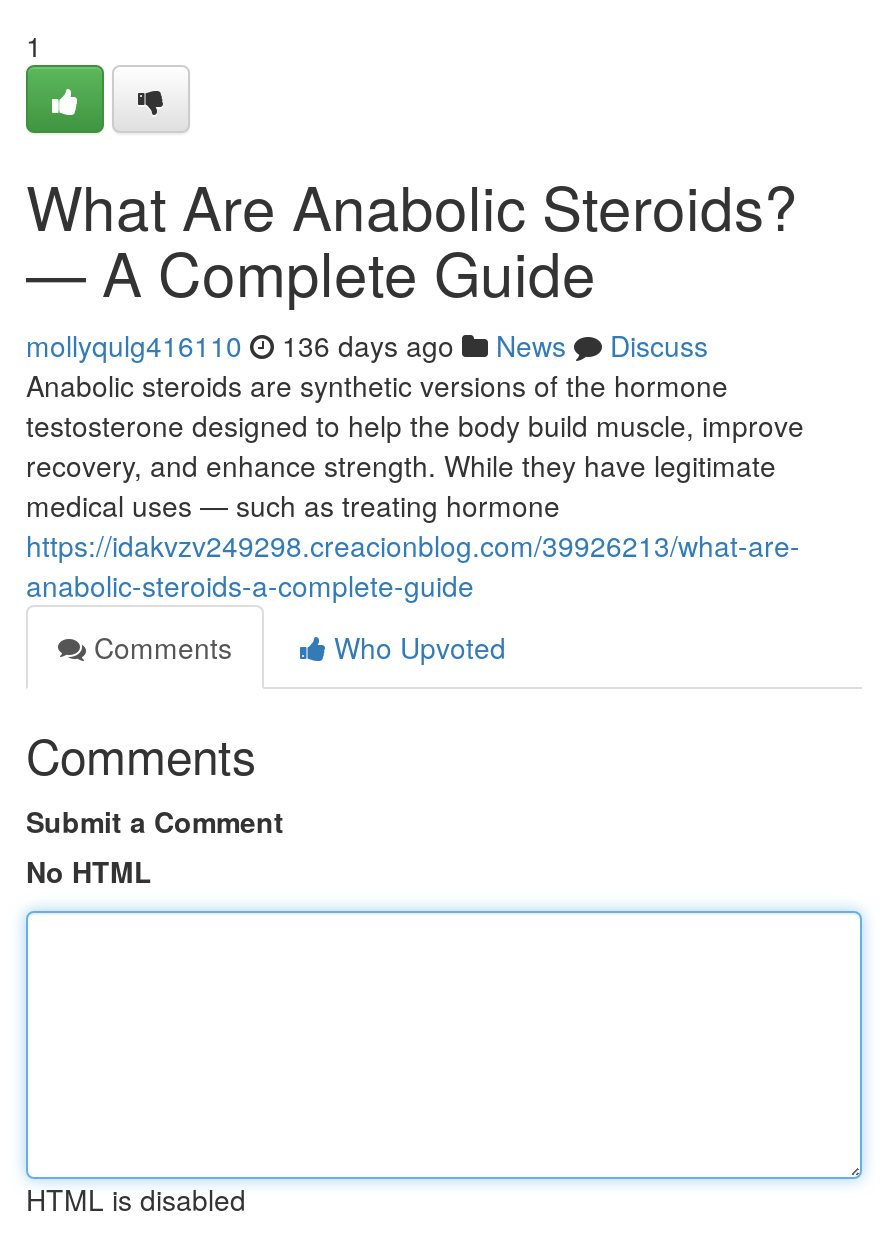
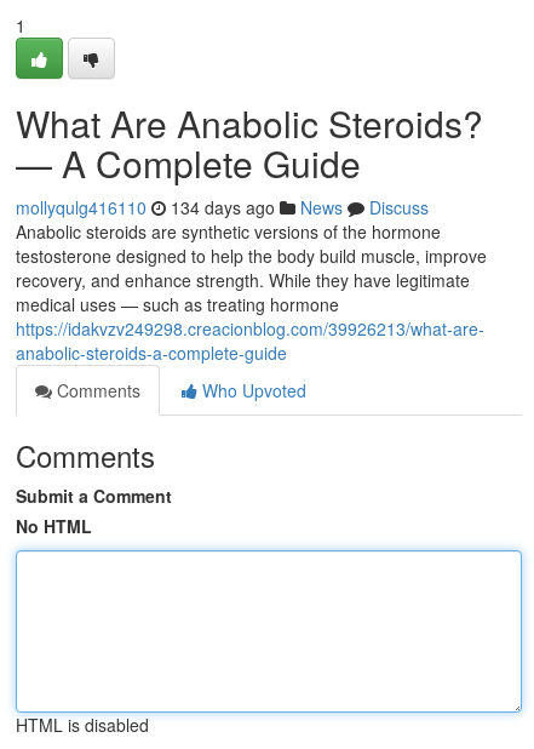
- mollyqulg416110 136 days ago News Discuss
+ mollyqulg416110 134 days ago News Discuss
